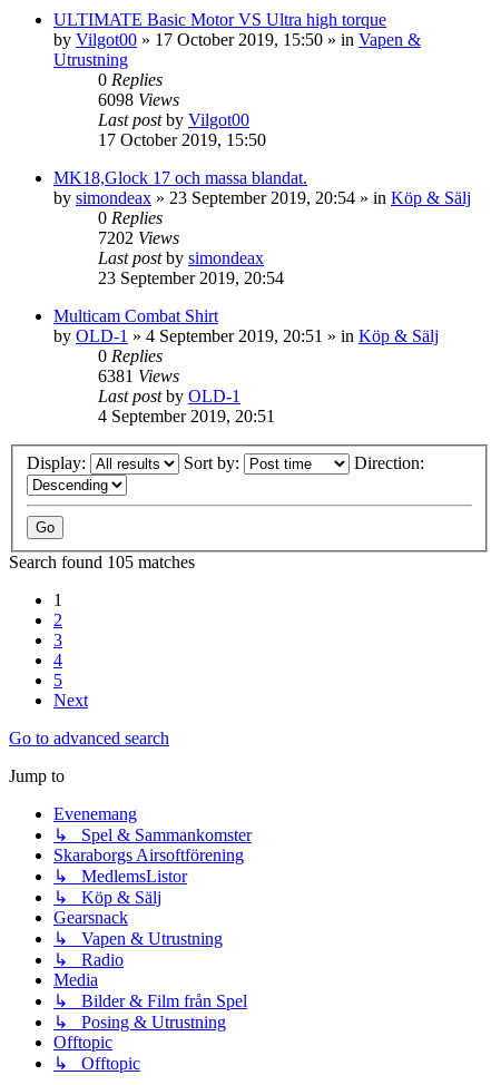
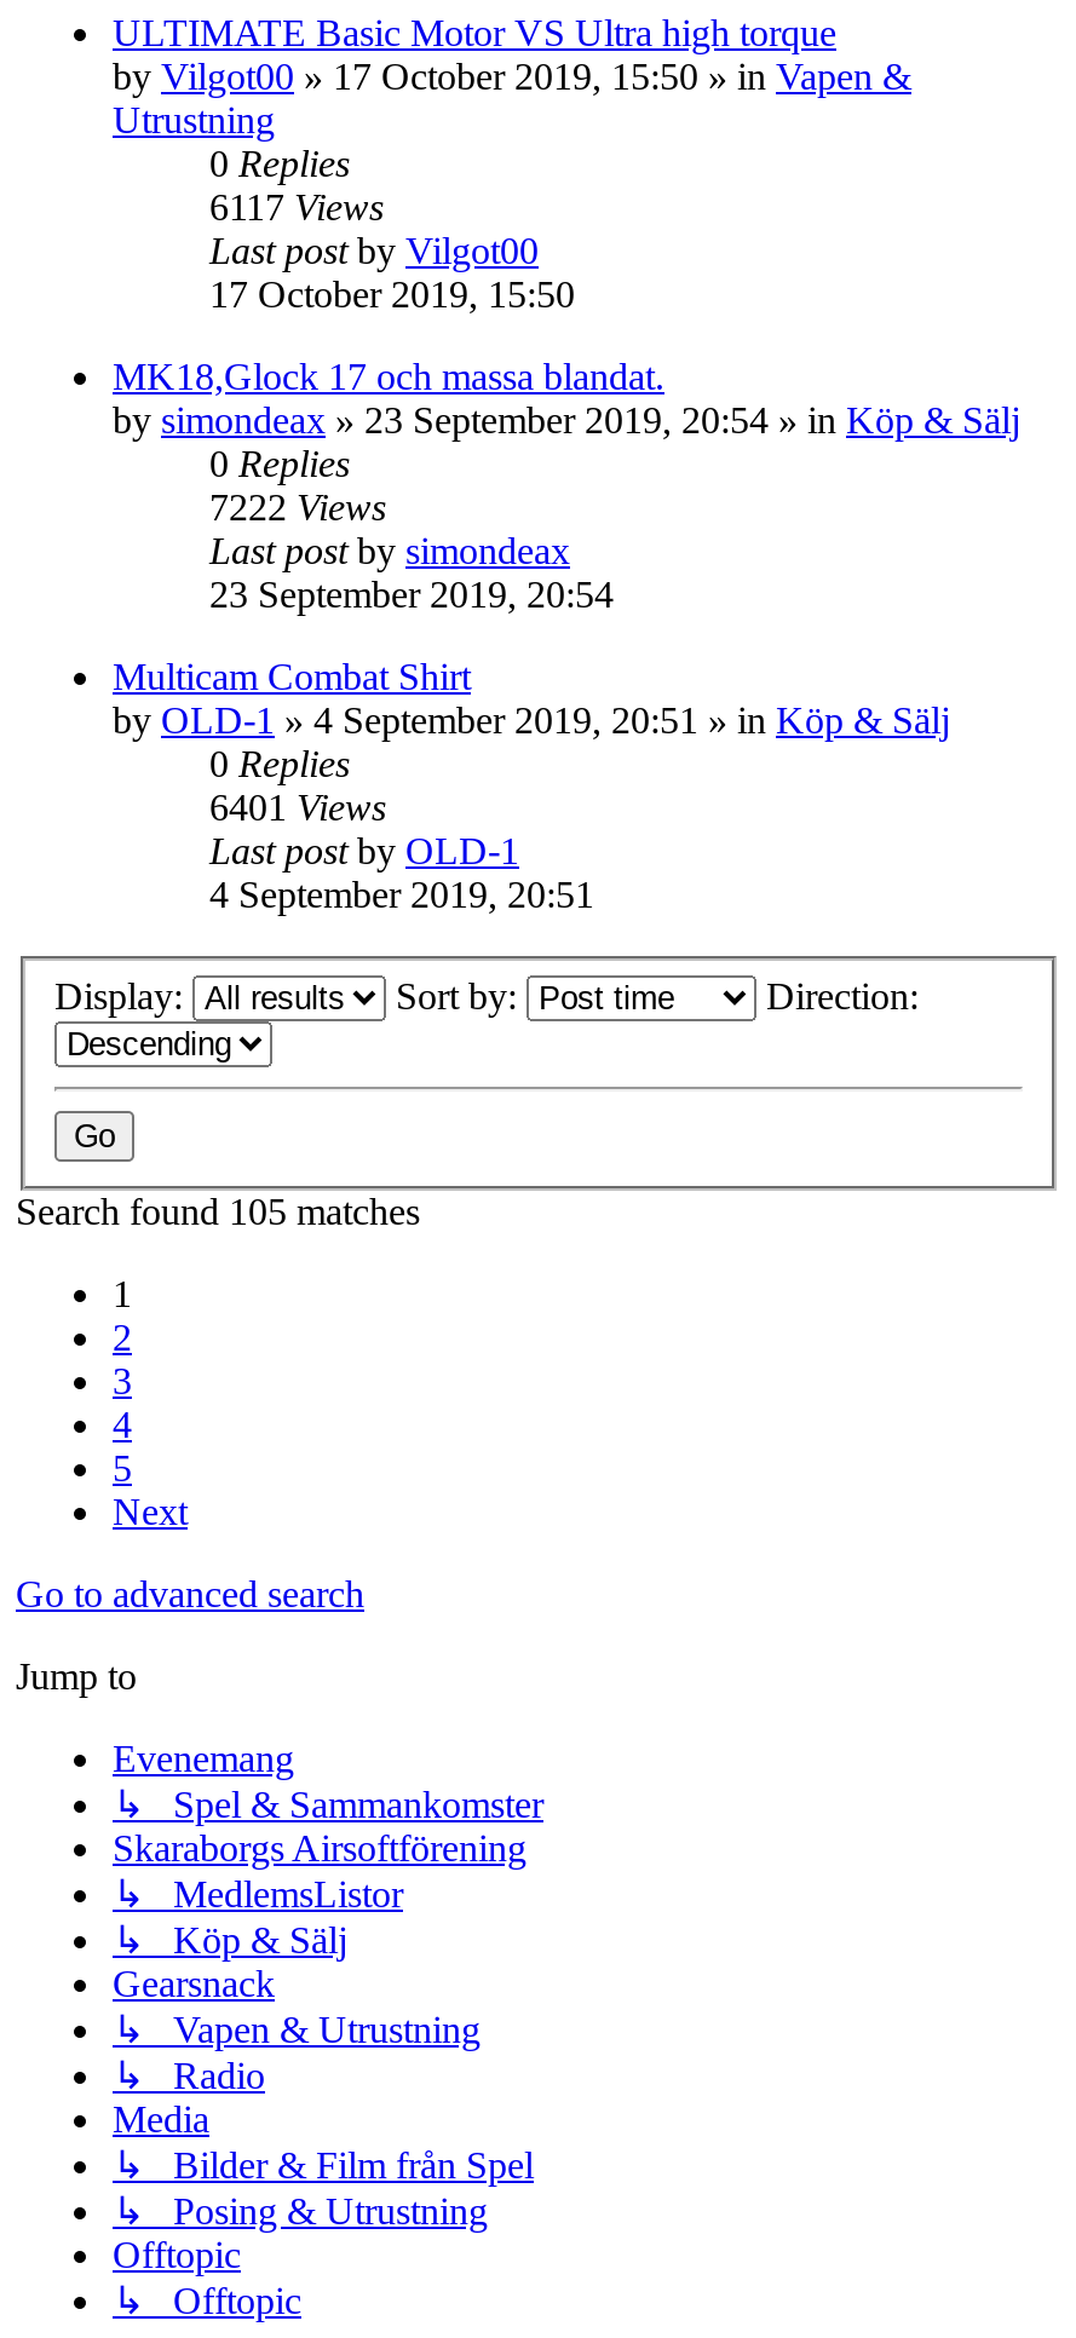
- 6098 Views
+ 6117 Views

- 7202 Views
+ 7222 Views

- 6381 Views
+ 6401 Views
